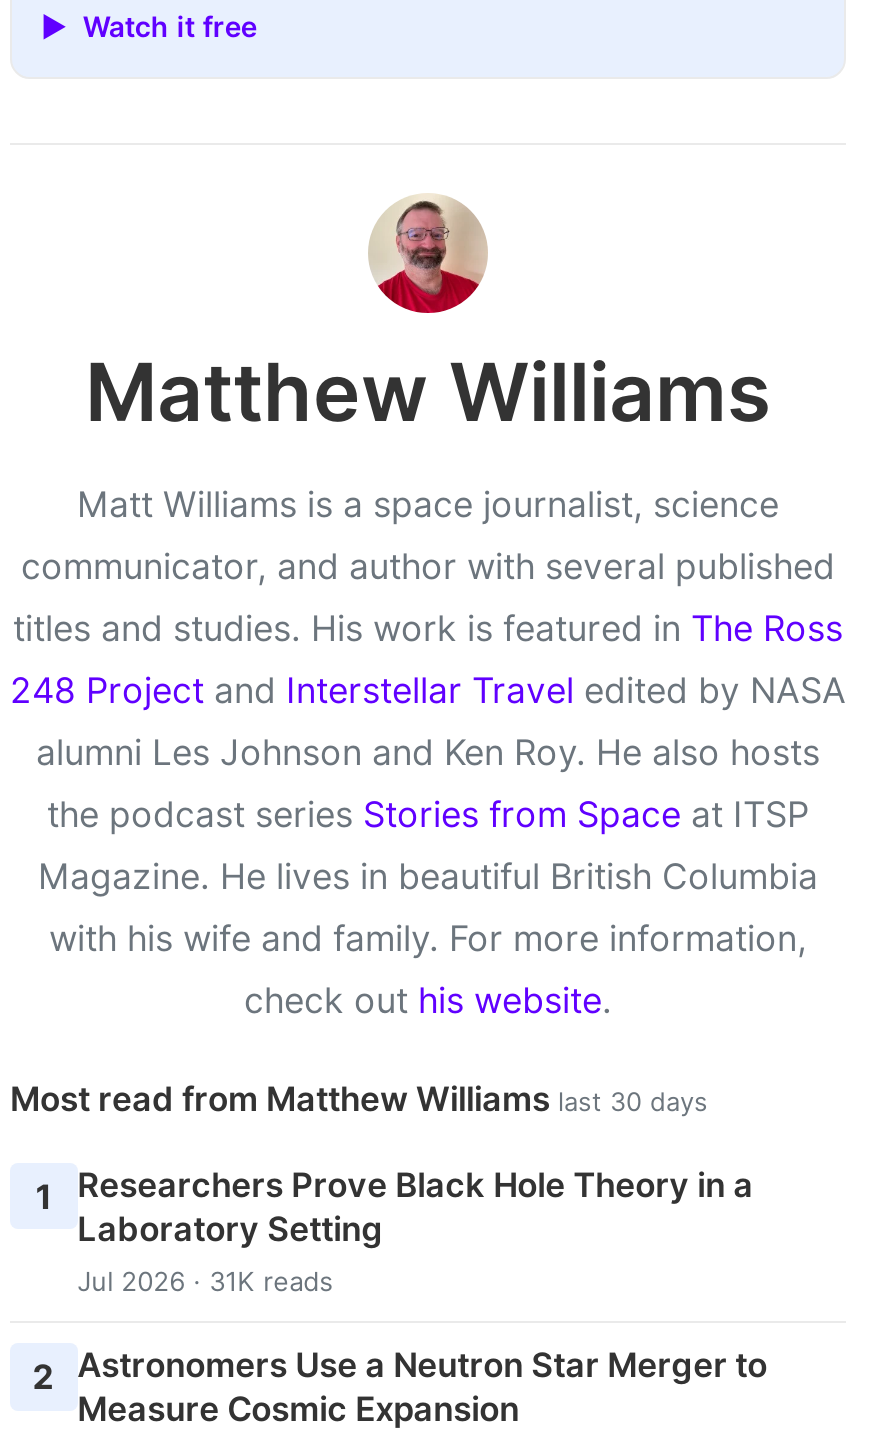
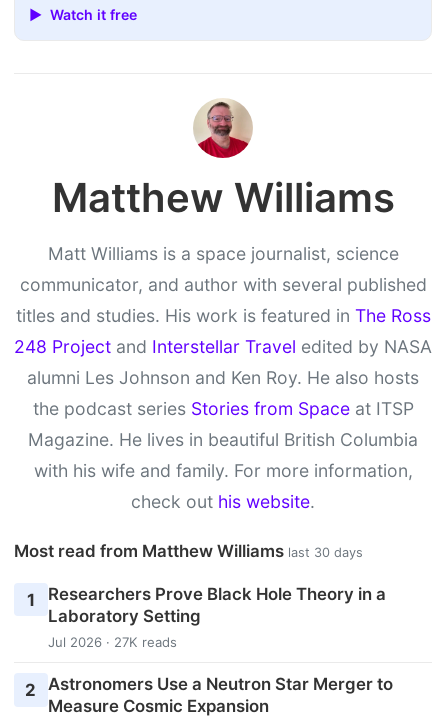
- Jul 2026 · 31K reads
+ Jul 2026 · 27K reads
